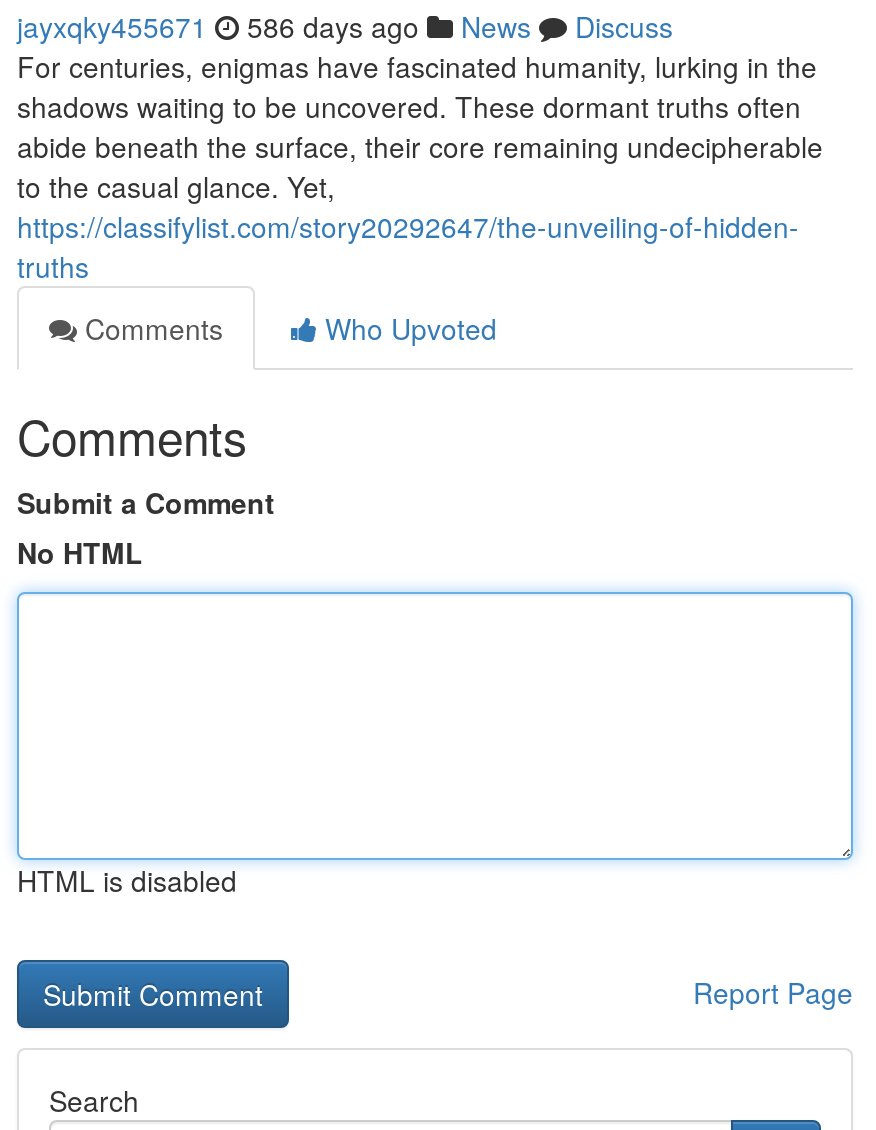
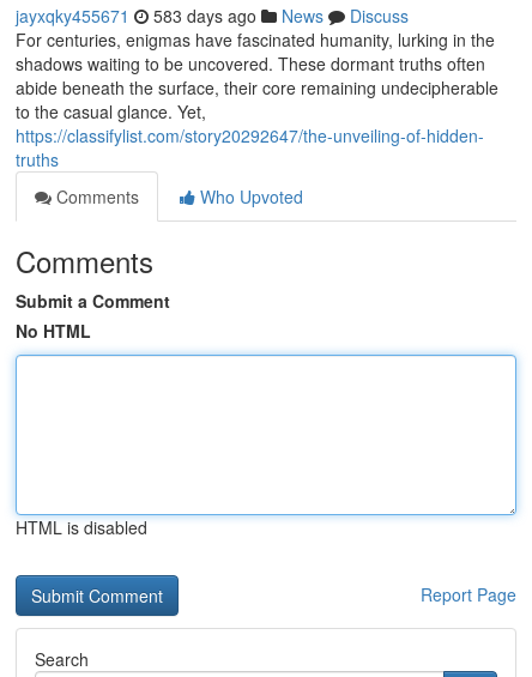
- jayxqky455671 586 days ago News Discuss
+ jayxqky455671 583 days ago News Discuss
